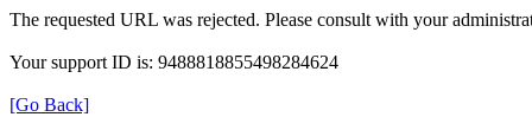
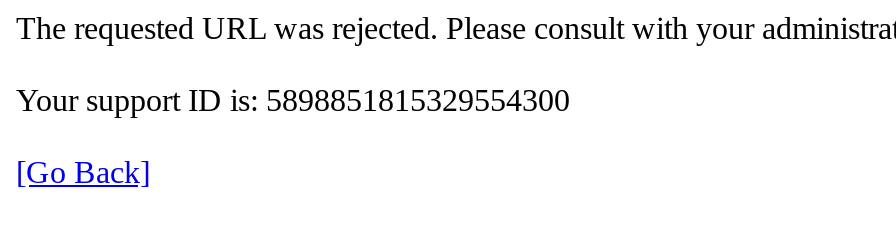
- Your support ID is: 9488818855498284624
+ Your support ID is: 5898851815329554300
